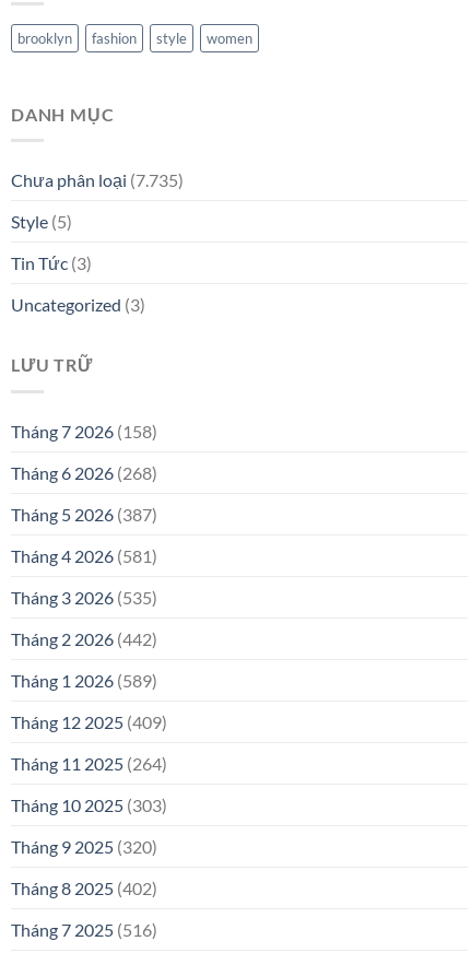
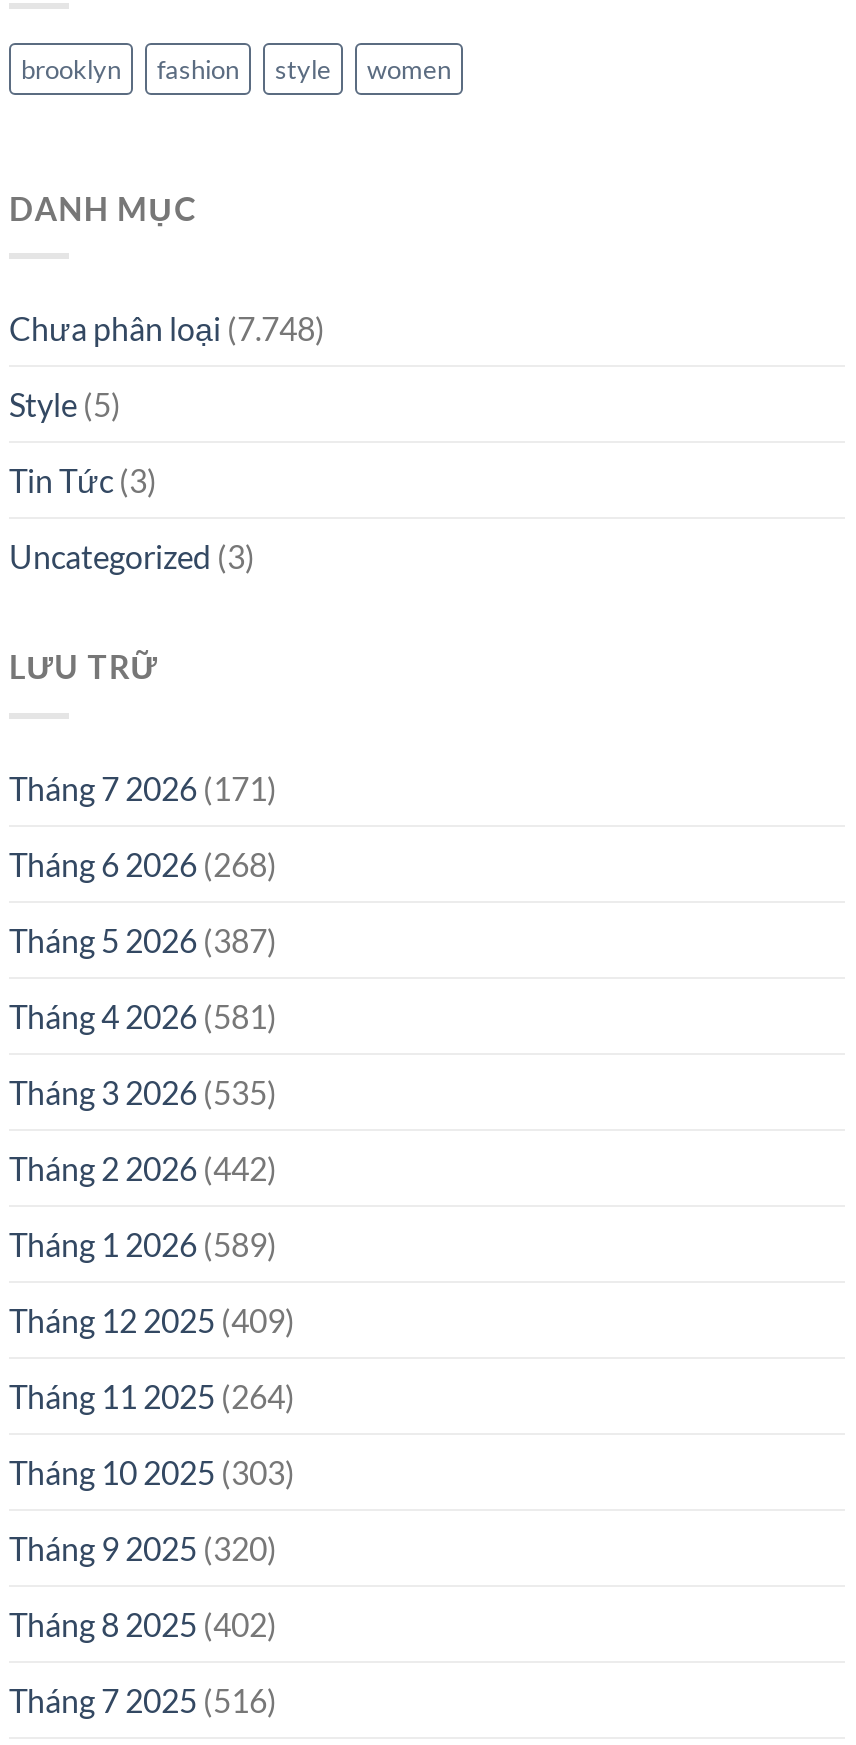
- Chưa phân loại (7.735)
+ Chưa phân loại (7.748)

- Tháng 7 2026 (158)
+ Tháng 7 2026 (171)
